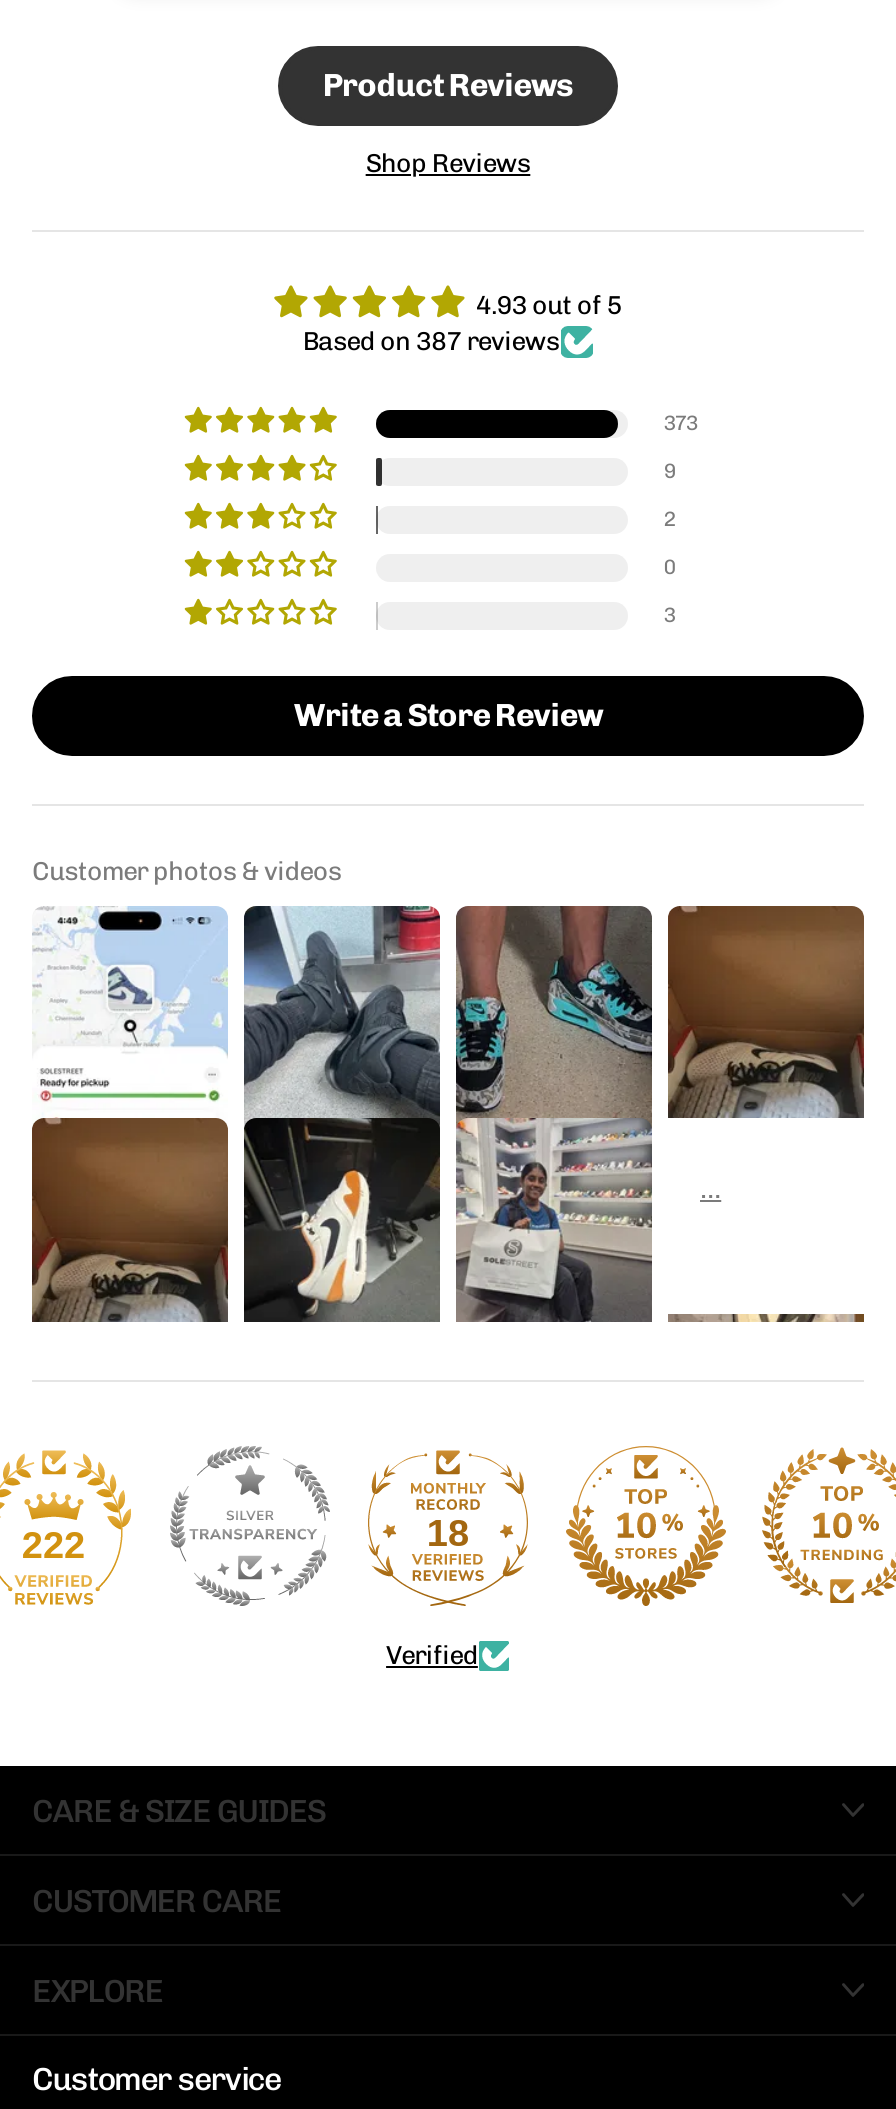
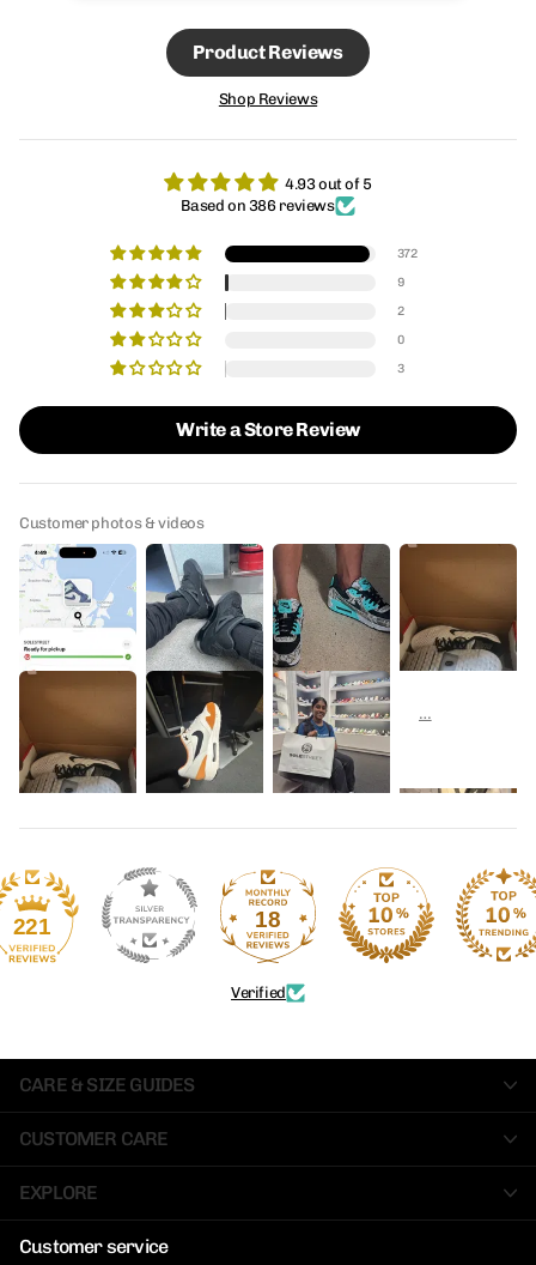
- Based on 387 reviews
+ Based on 386 reviews

- 373
+ 372

- 222
+ 221
